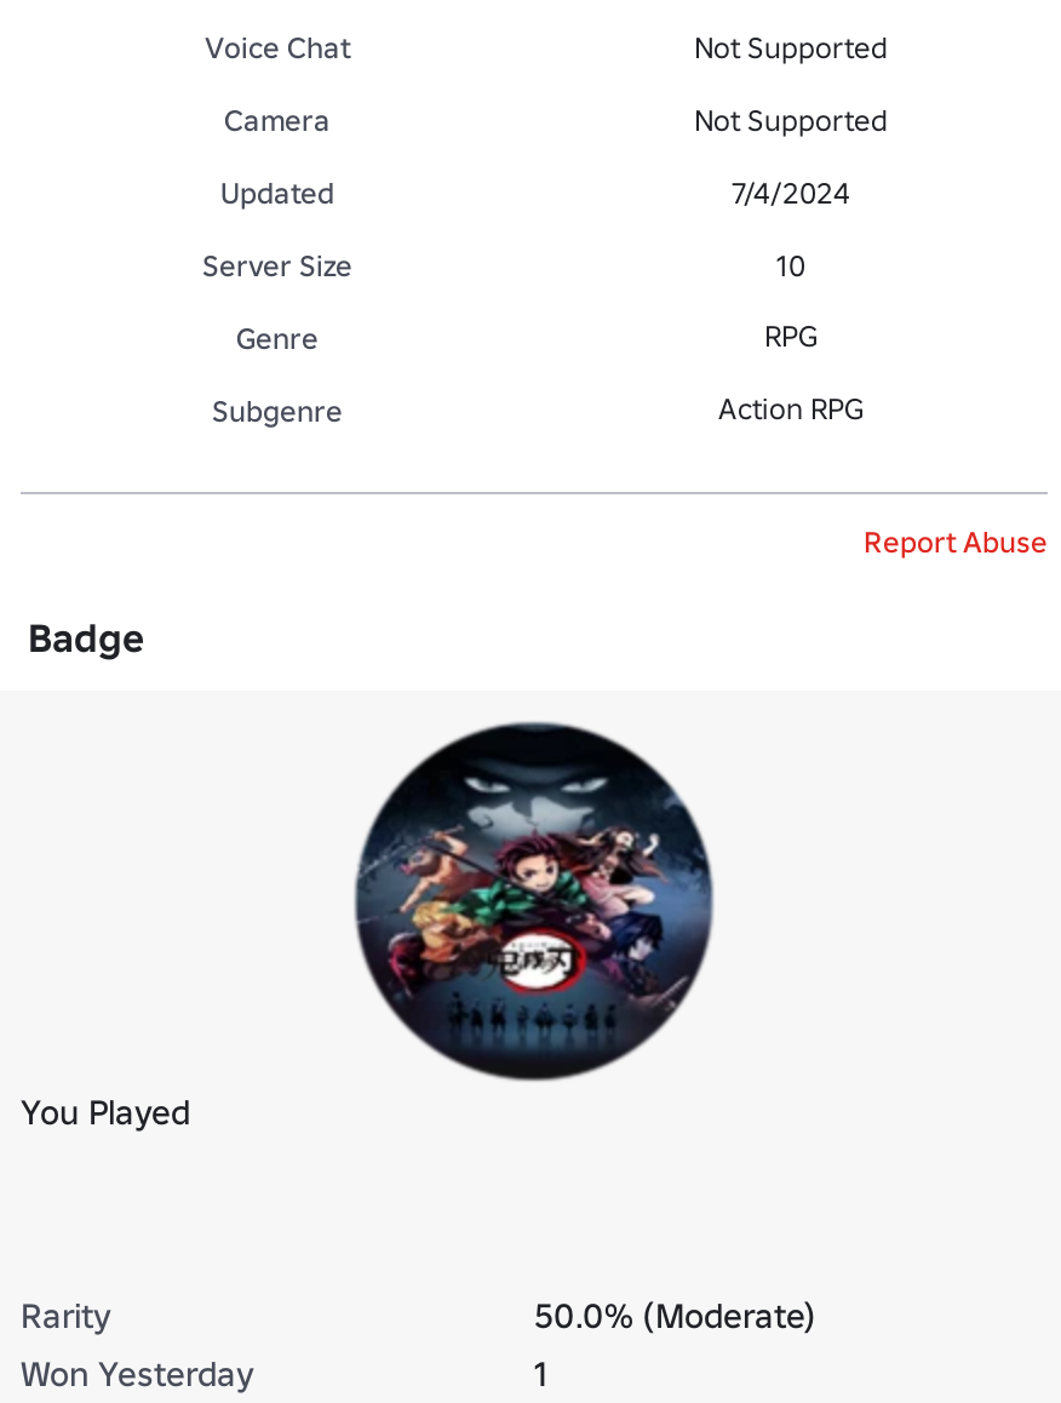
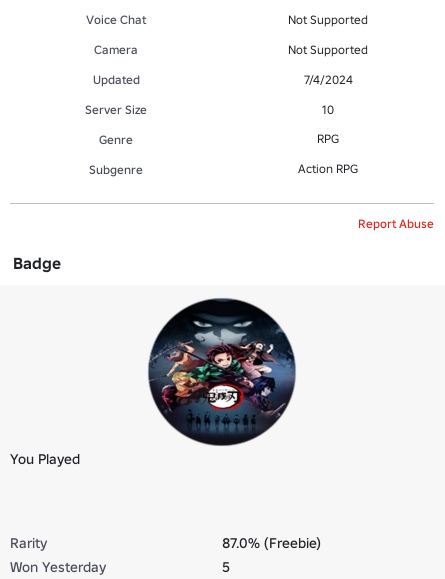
- 50.0% (Moderate)
+ 87.0% (Freebie)

- 1
+ 5
